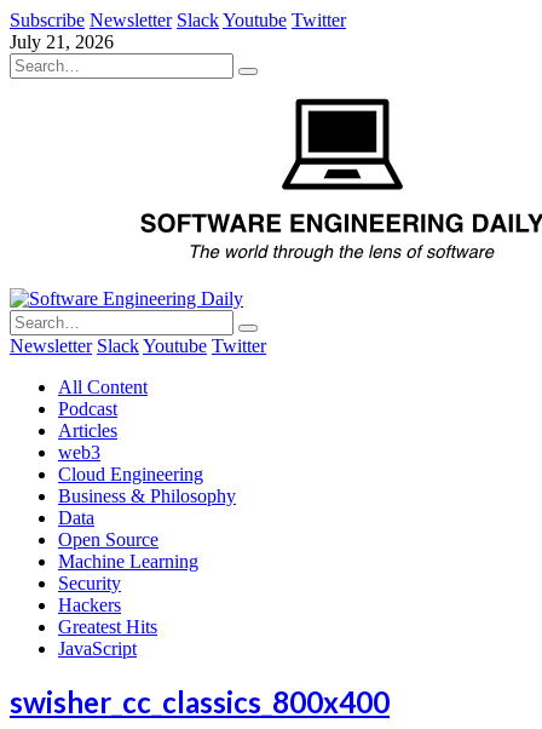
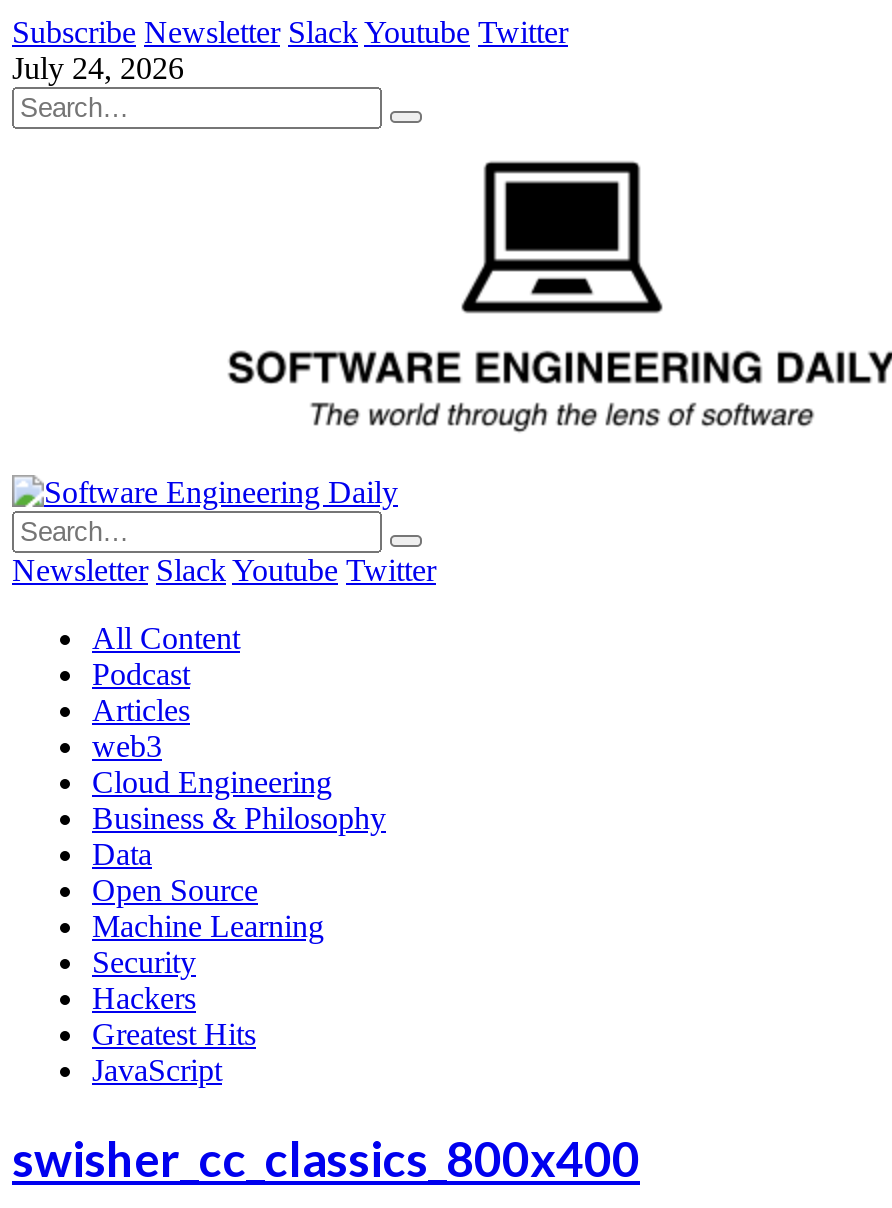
- July 21, 2026
+ July 24, 2026
